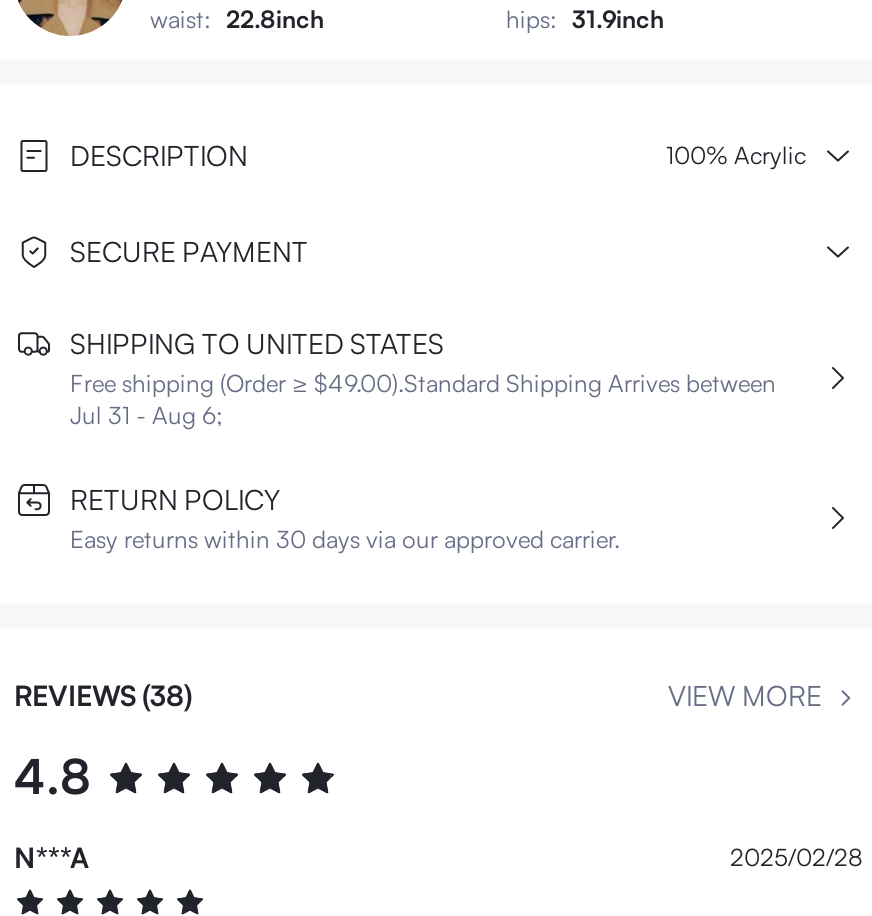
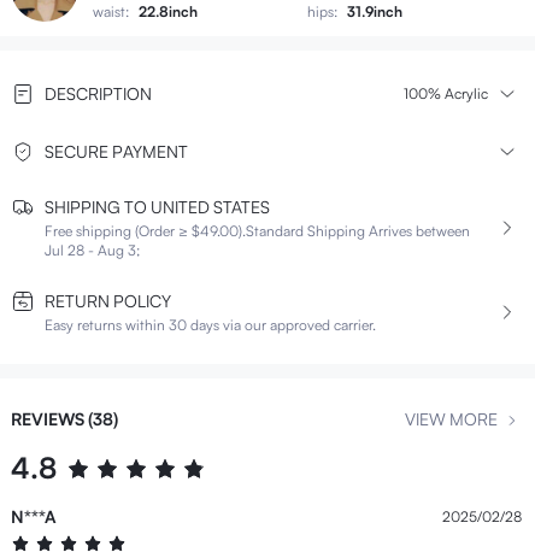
- Jul 31 - Aug 6;
+ Jul 28 - Aug 3;
